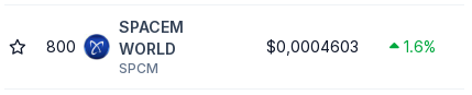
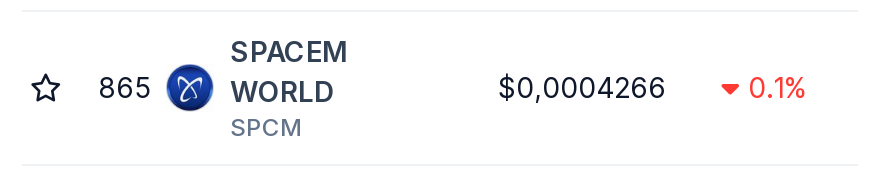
- 800
+ 865

- $0,0004603
+ $0,0004266

- 1.6%
+ 0.1%
